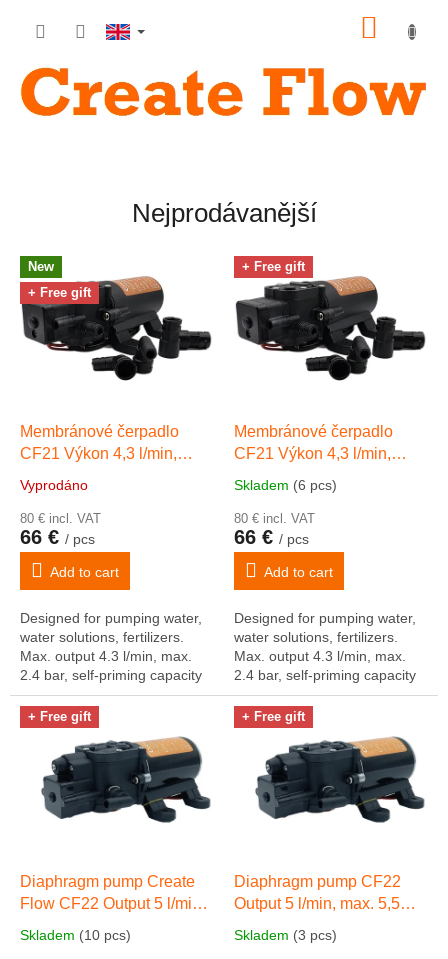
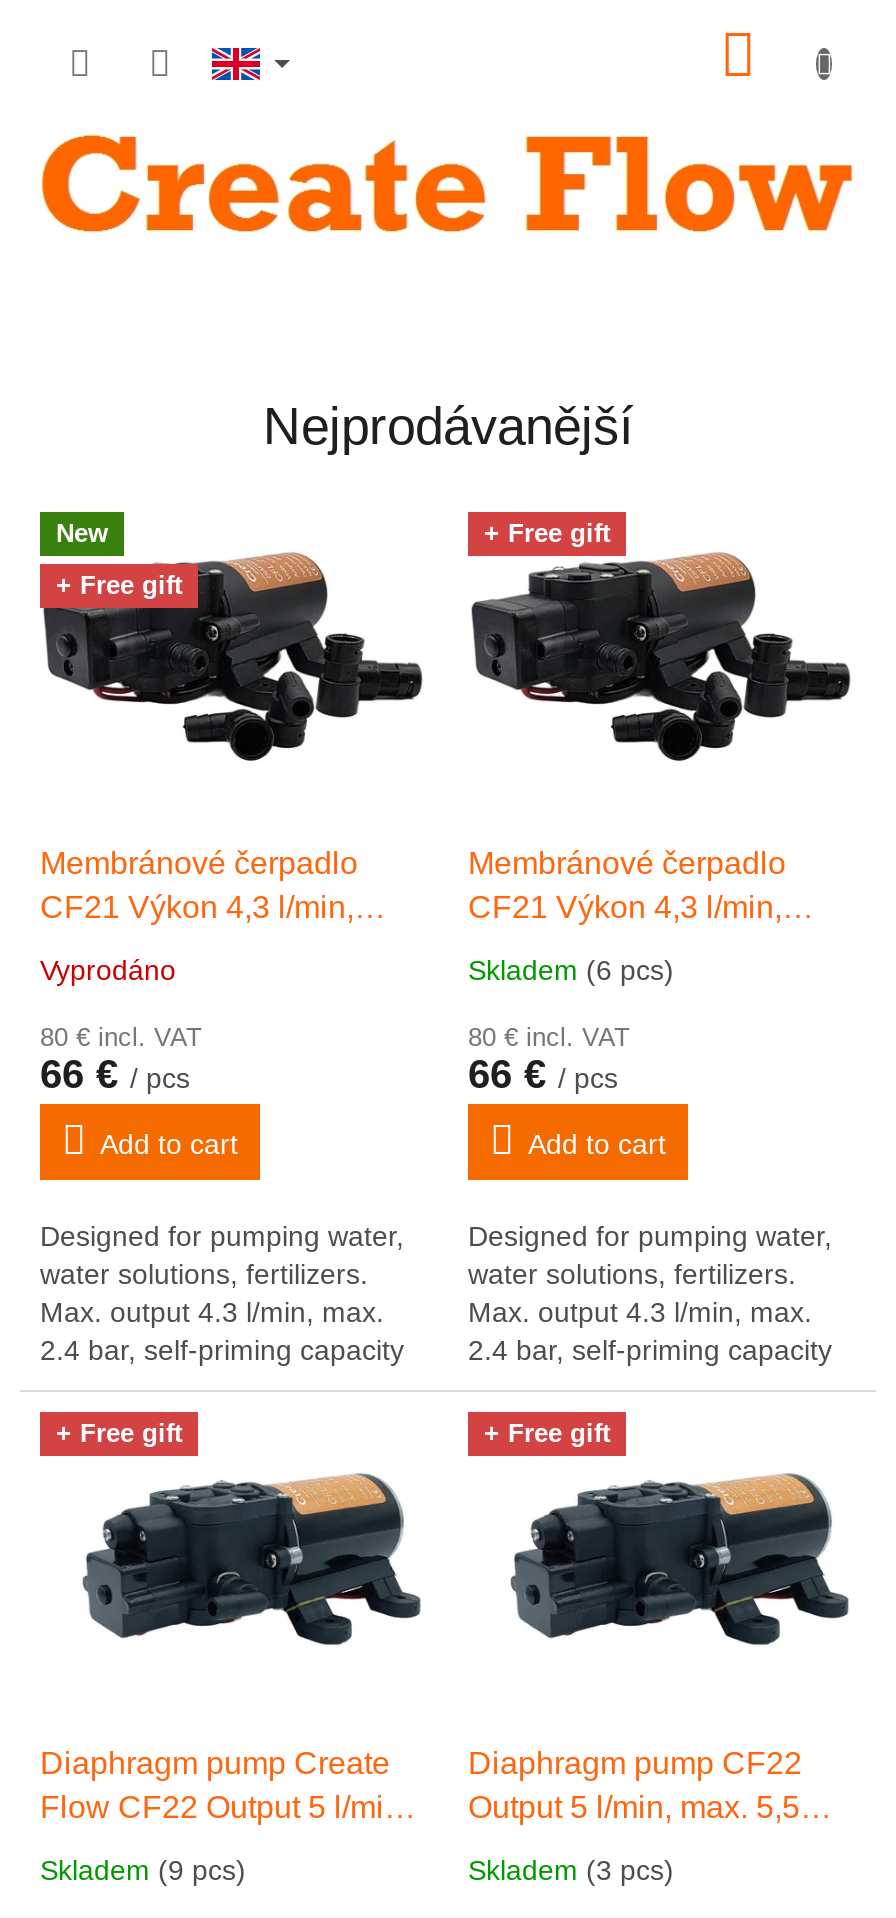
- Skladem (10 pcs)
+ Skladem (9 pcs)
